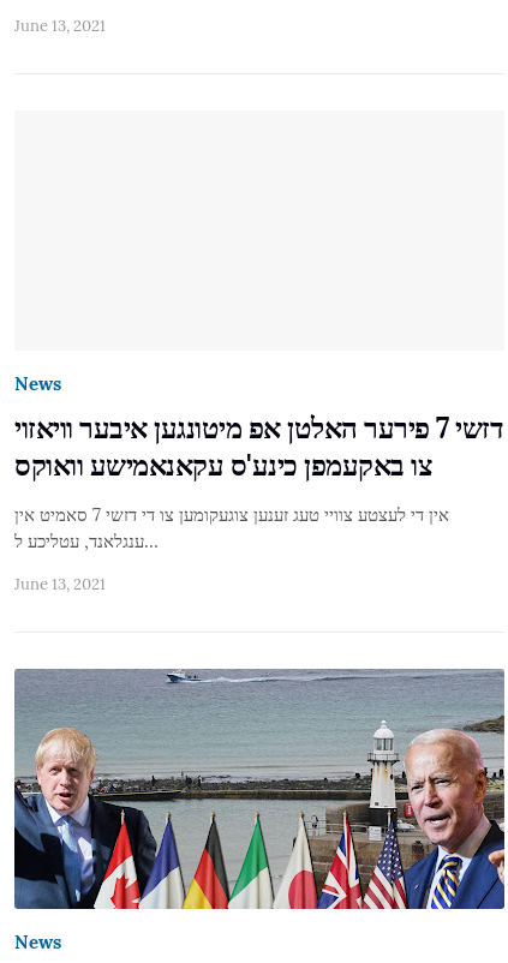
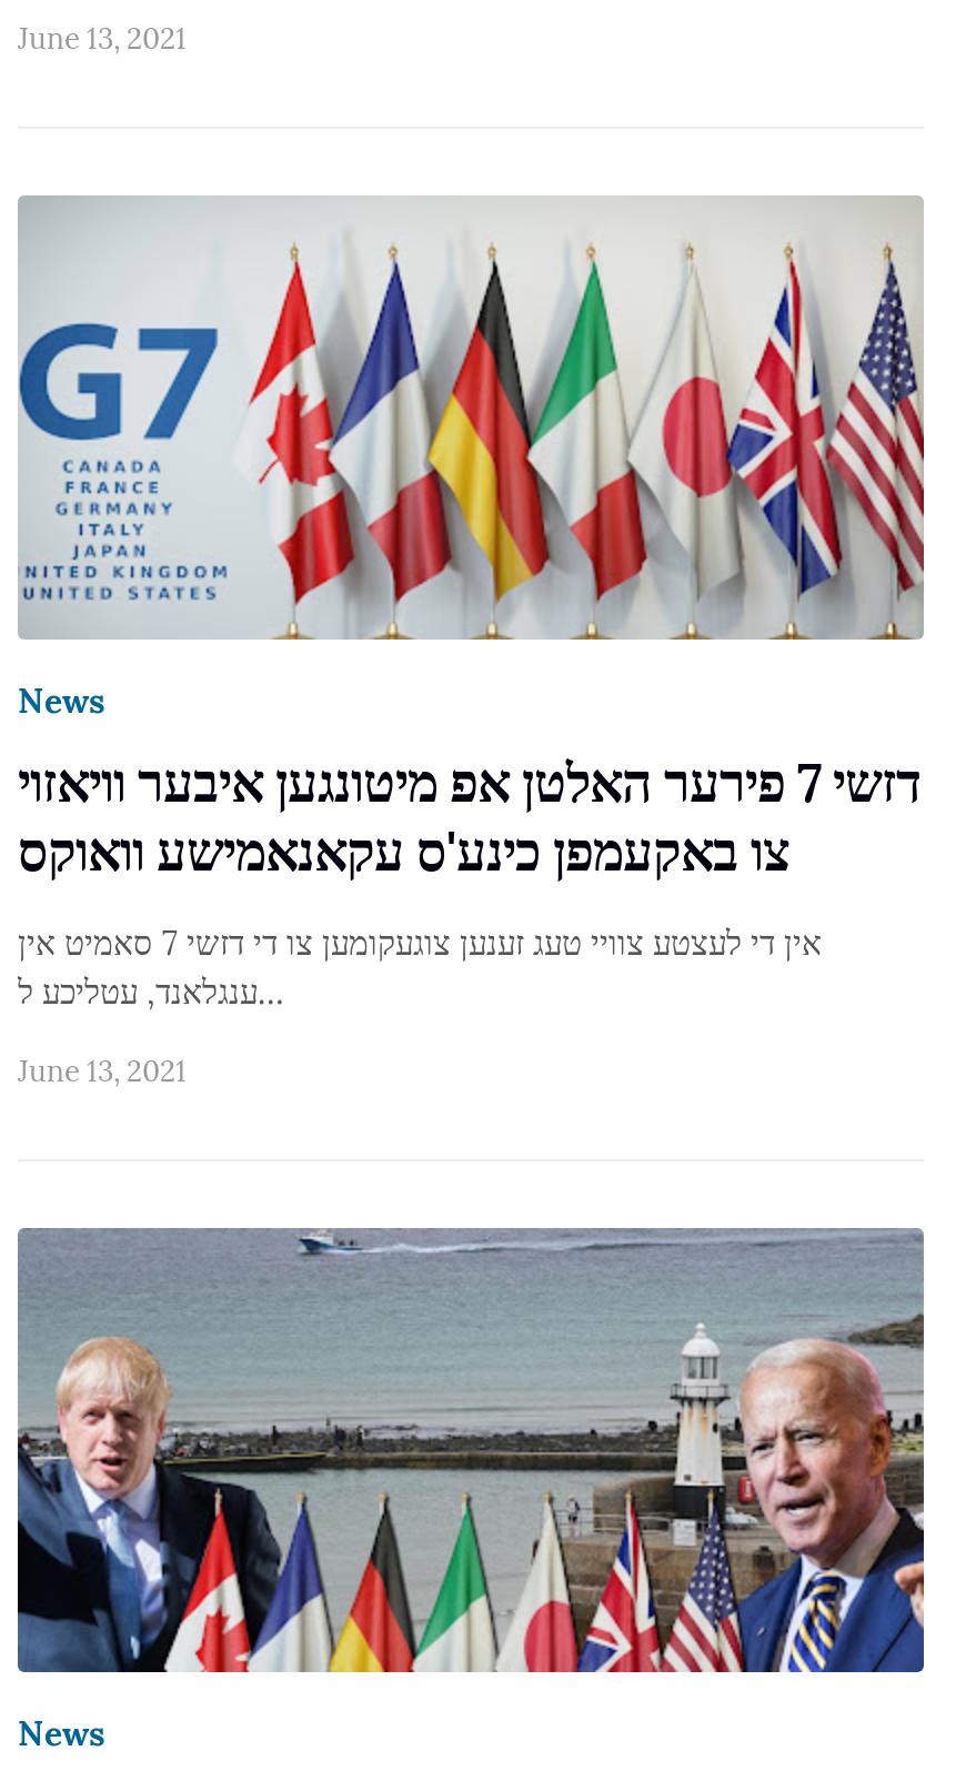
+ [image]
